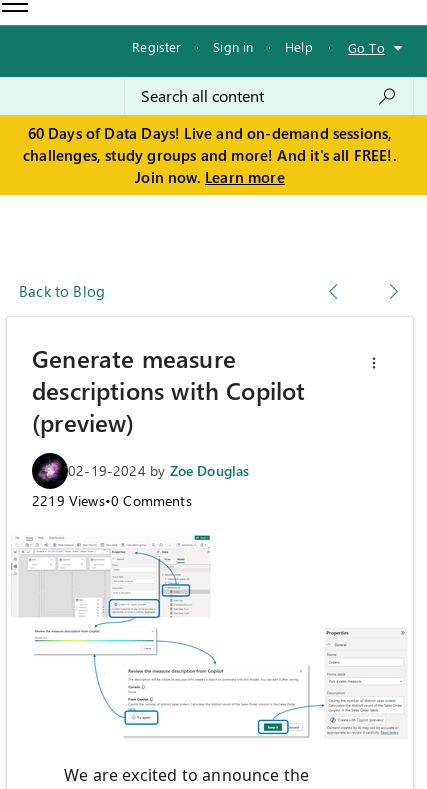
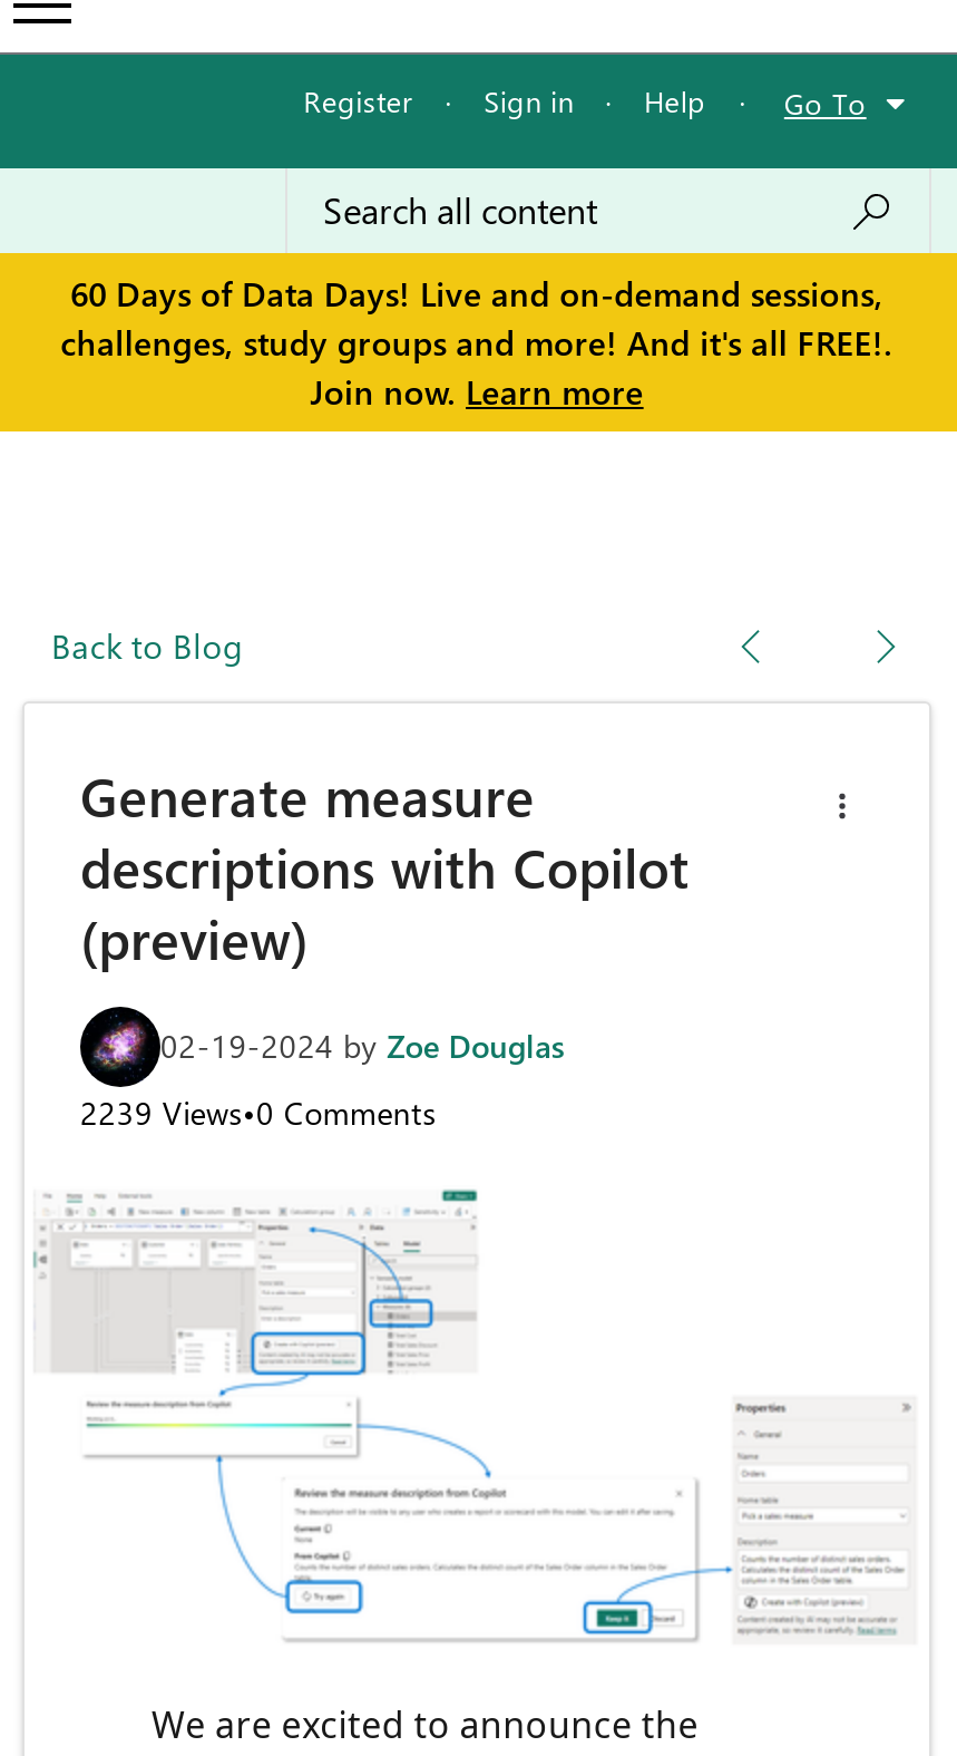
- 2219 Views•0 Comments
+ 2239 Views•0 Comments
